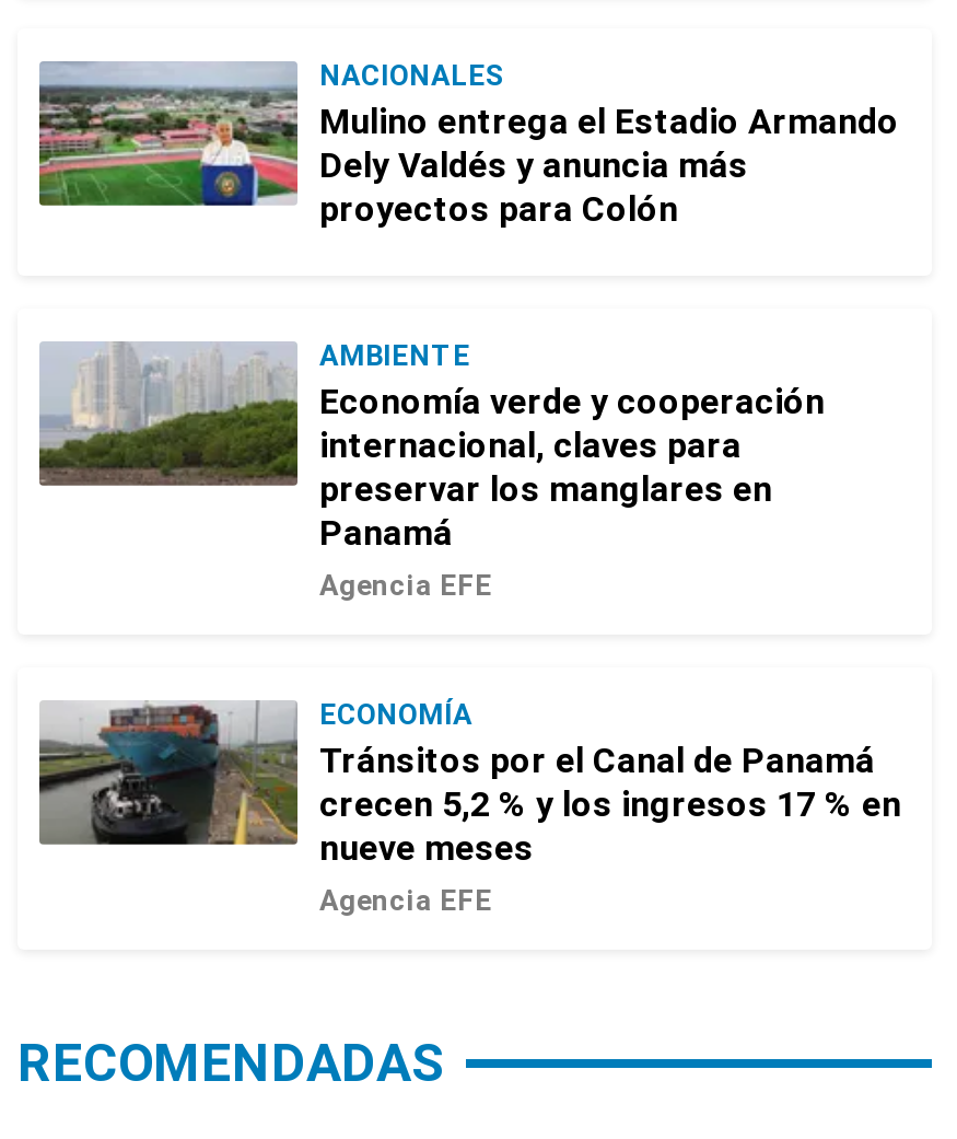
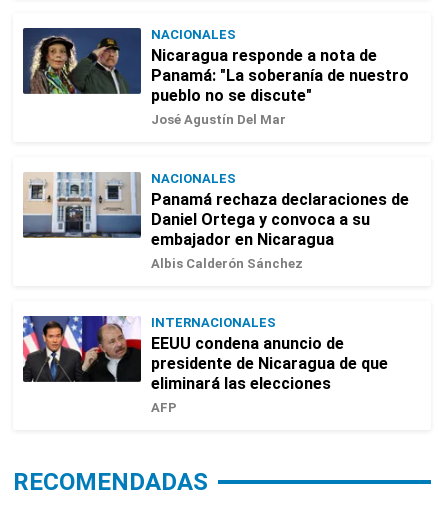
- [image]
- Mulino entrega el Estadio Armando
- Dely Valdés y anuncia más
- proyectos para Colón
+ [image]
+ Nicaragua responde a nota de
+ Panamá: "La soberanía de nuestro
+ pueblo no se discute"
+ José Agustín Del Mar

- [image]
- AMBIENTE
- Economía verde y cooperación
- internacional, claves para
- preservar los manglares en
- Panamá
- Agencia EFE
+ [image]
+ NACIONALES
+ Panamá rechaza declaraciones de
+ Daniel Ortega y convoca a su
+ embajador en Nicaragua
+ Albis Calderón Sánchez

- [image]
- ECONOMÍA
- Tránsitos por el Canal de Panamá
- crecen 5,2 % y los ingresos 17 % en
- nueve meses
- Agencia EFE
+ [image]
+ INTERNACIONALES
+ EEUU condena anuncio de
+ presidente de Nicaragua de que
+ eliminará las elecciones
+ AFP
